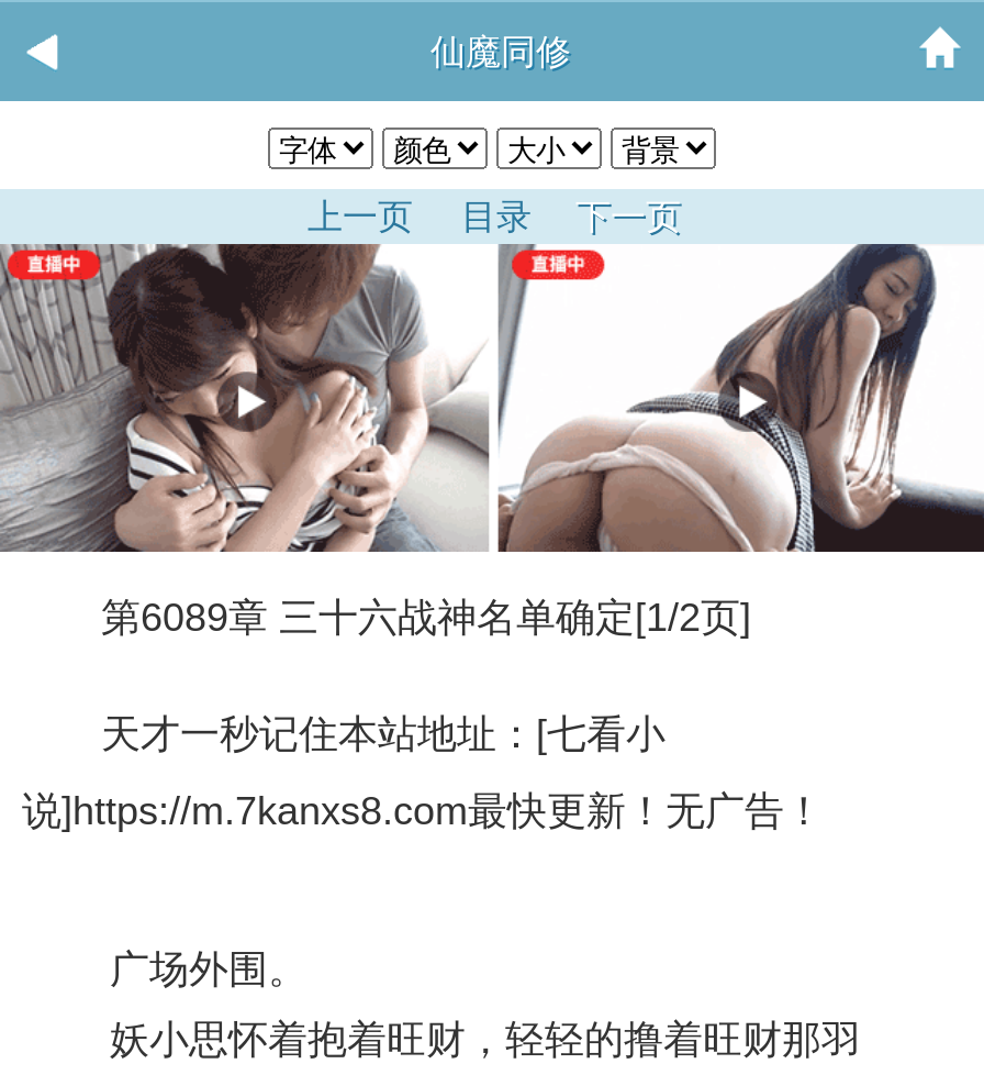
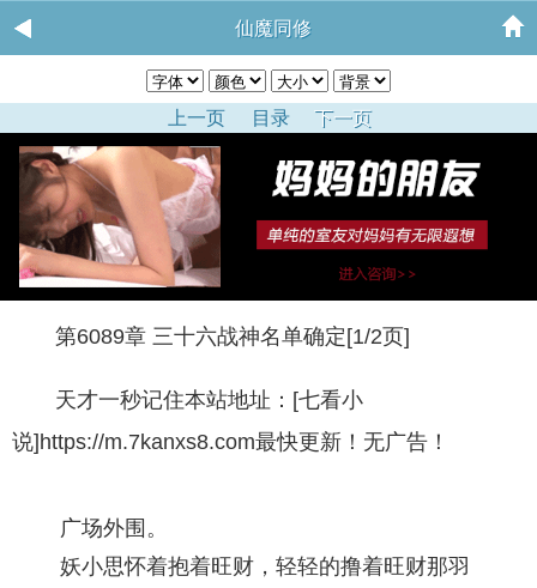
- [image]
+ [image]
